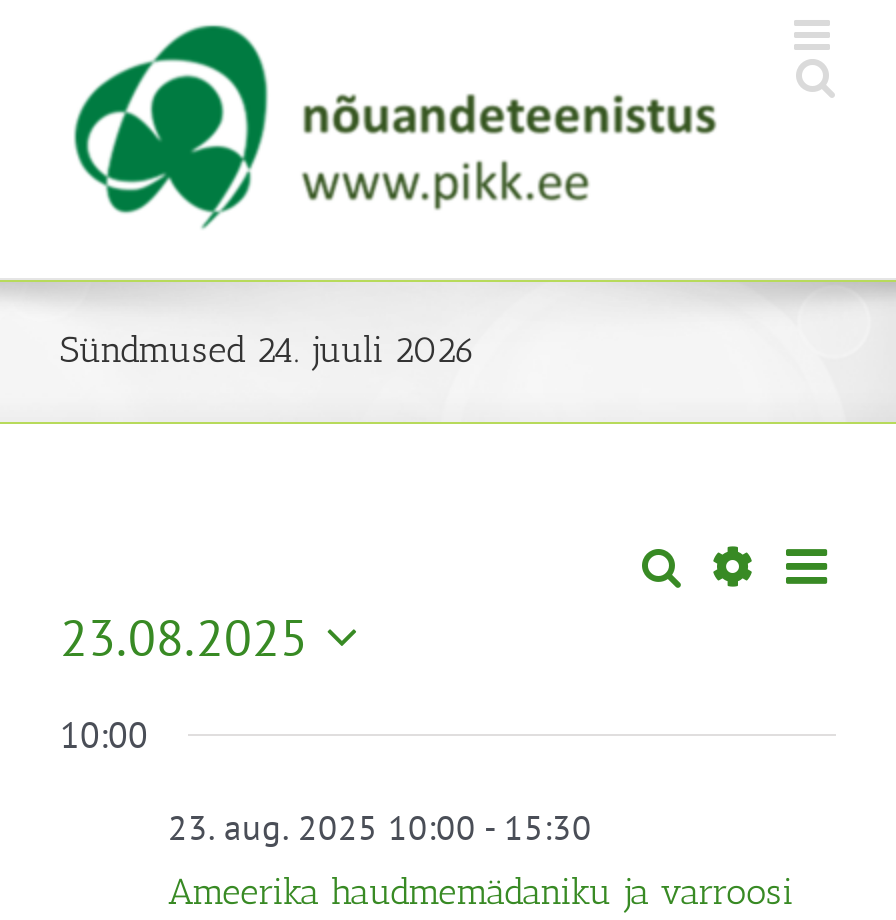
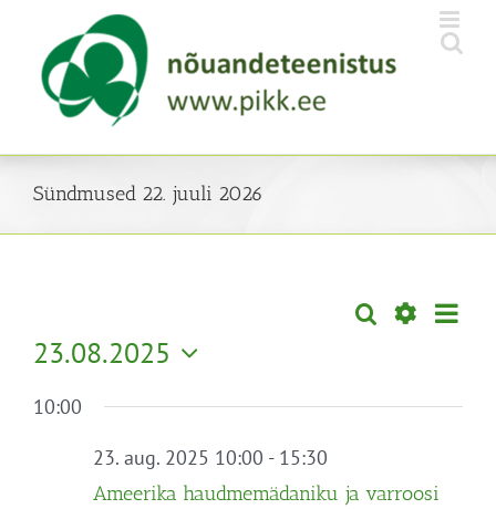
- Sündmused 24. juuli 2026
+ Sündmused 22. juuli 2026
